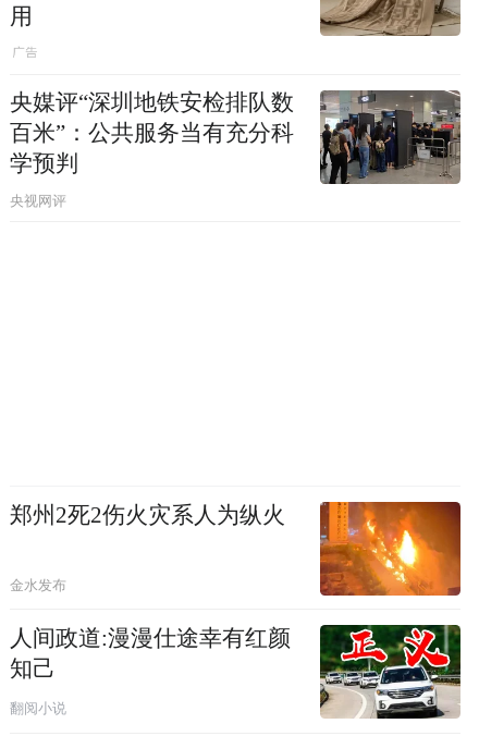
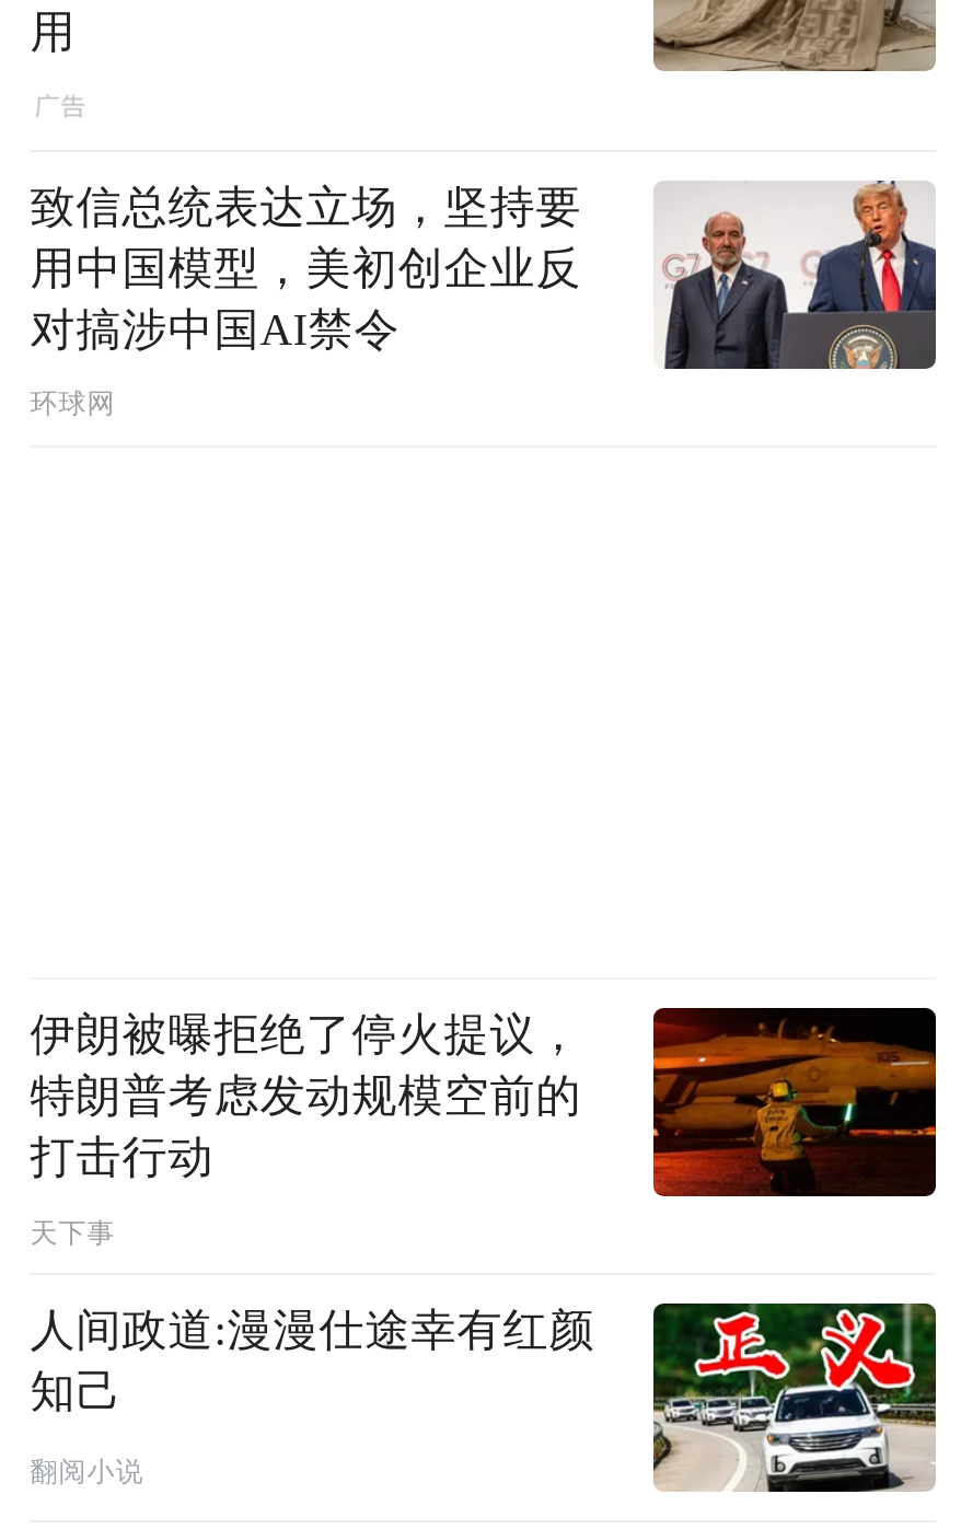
- [image]
- 央媒评“深圳地铁安检排队数
- 百米”：公共服务当有充分科
- 学预判
+ [image]
+ 致信总统表达立场，坚持要
+ 用中国模型，美初创企业反
+ 对搞涉中国AI禁令

- 央视网评
+ 环球网

- [image]
- 郑州2死2伤火灾系人为纵火
+ [image]
+ 伊朗被曝拒绝了停火提议，
+ 特朗普考虑发动规模空前的
+ 打击行动

- 金水发布
+ 天下事
